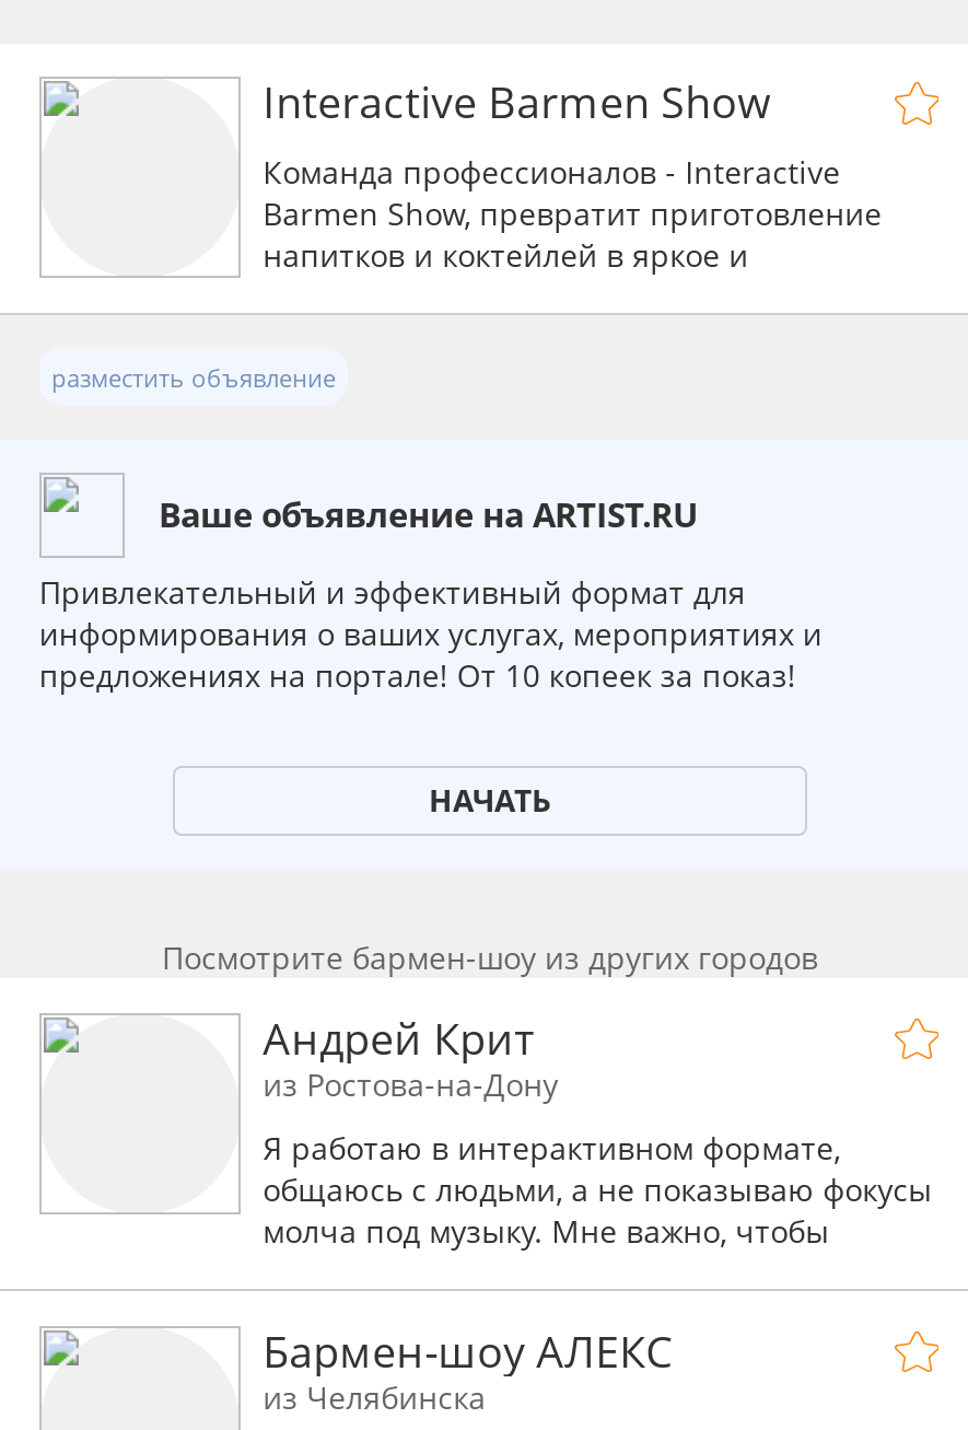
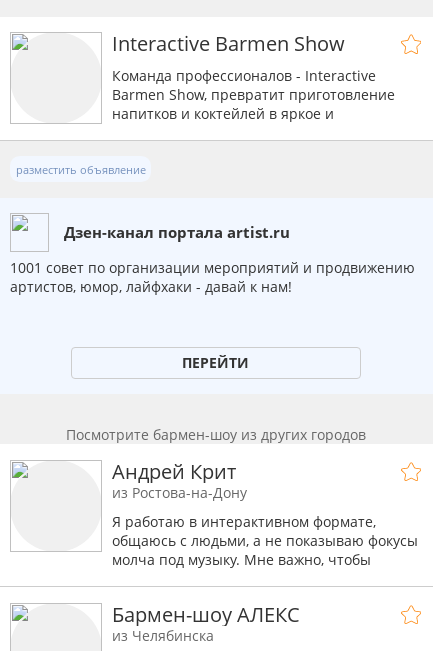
- Ваше объявление на ARTIST.RU
+ Дзен-канал портала artist.ru

- Привлекательный и эффективный формат для
- информирования о ваших услугах, мероприятиях и
- предложениях на портале! От 10 копеек за показ!
+ 1001 совет по организации мероприятий и продвижению
+ артистов, юмор, лайфхаки - давай к нам!

- НАЧАТЬ
+ ПЕРЕЙТИ
